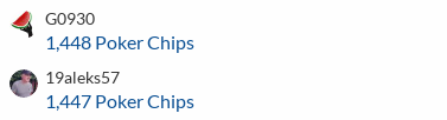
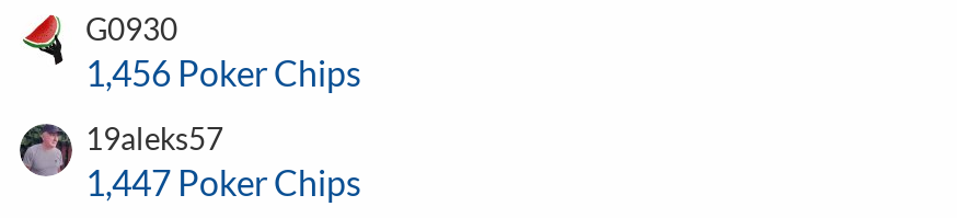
- 1,448 Poker Chips
+ 1,456 Poker Chips
